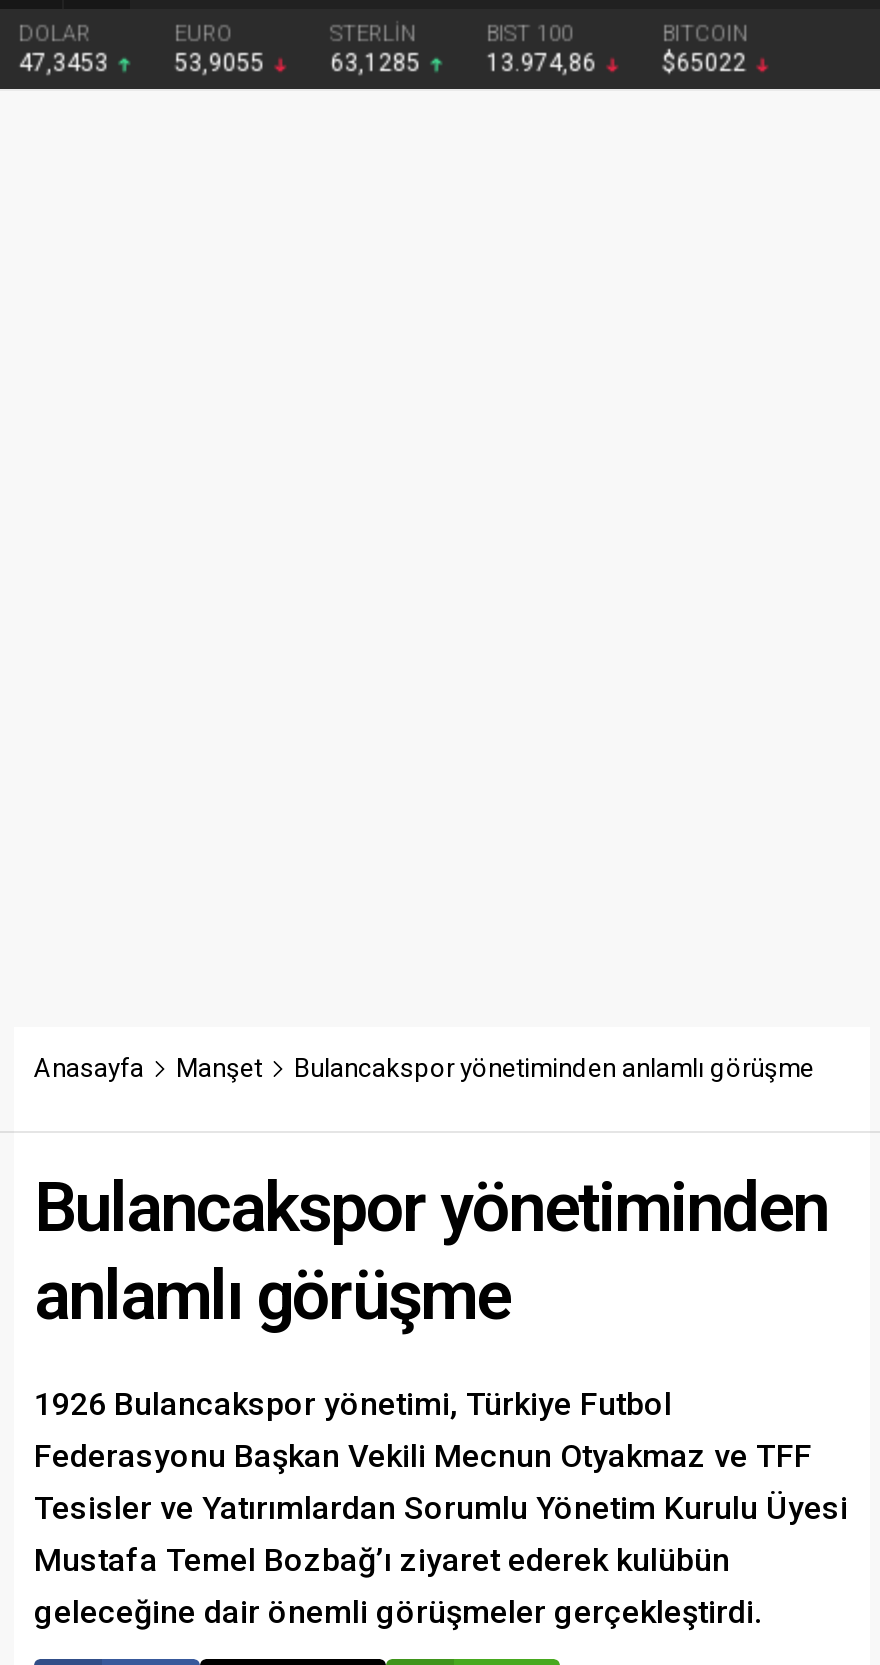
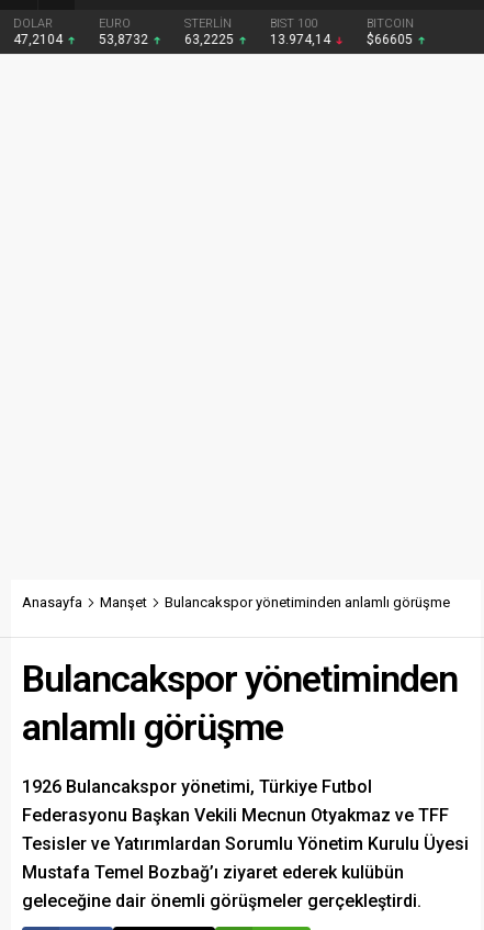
- 47,3453
+ 47,2104

- 53,9055
+ 53,8732

- 63,1285
+ 63,2225

- 13.974,86
+ 13.974,14

- $65022
+ $66605
